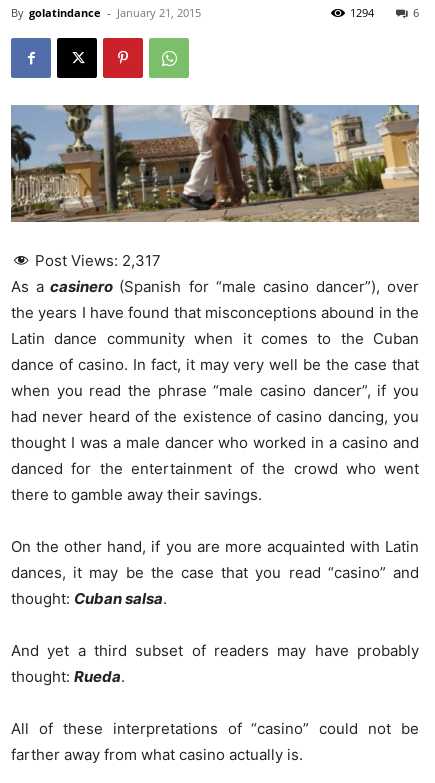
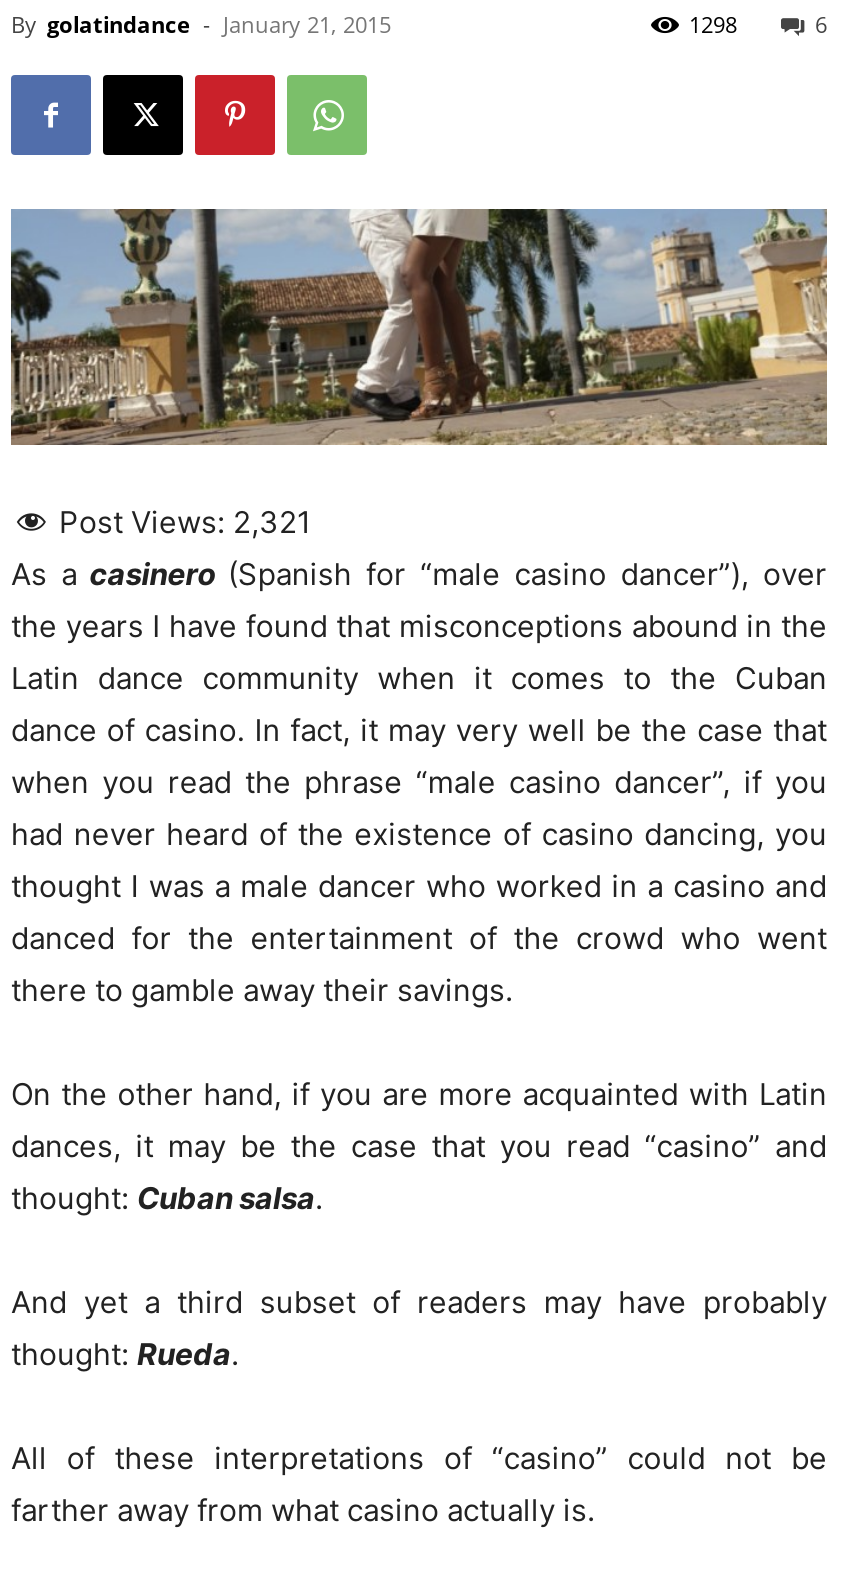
- 1294
+ 1298

- Post Views: 2,317
+ Post Views: 2,321
